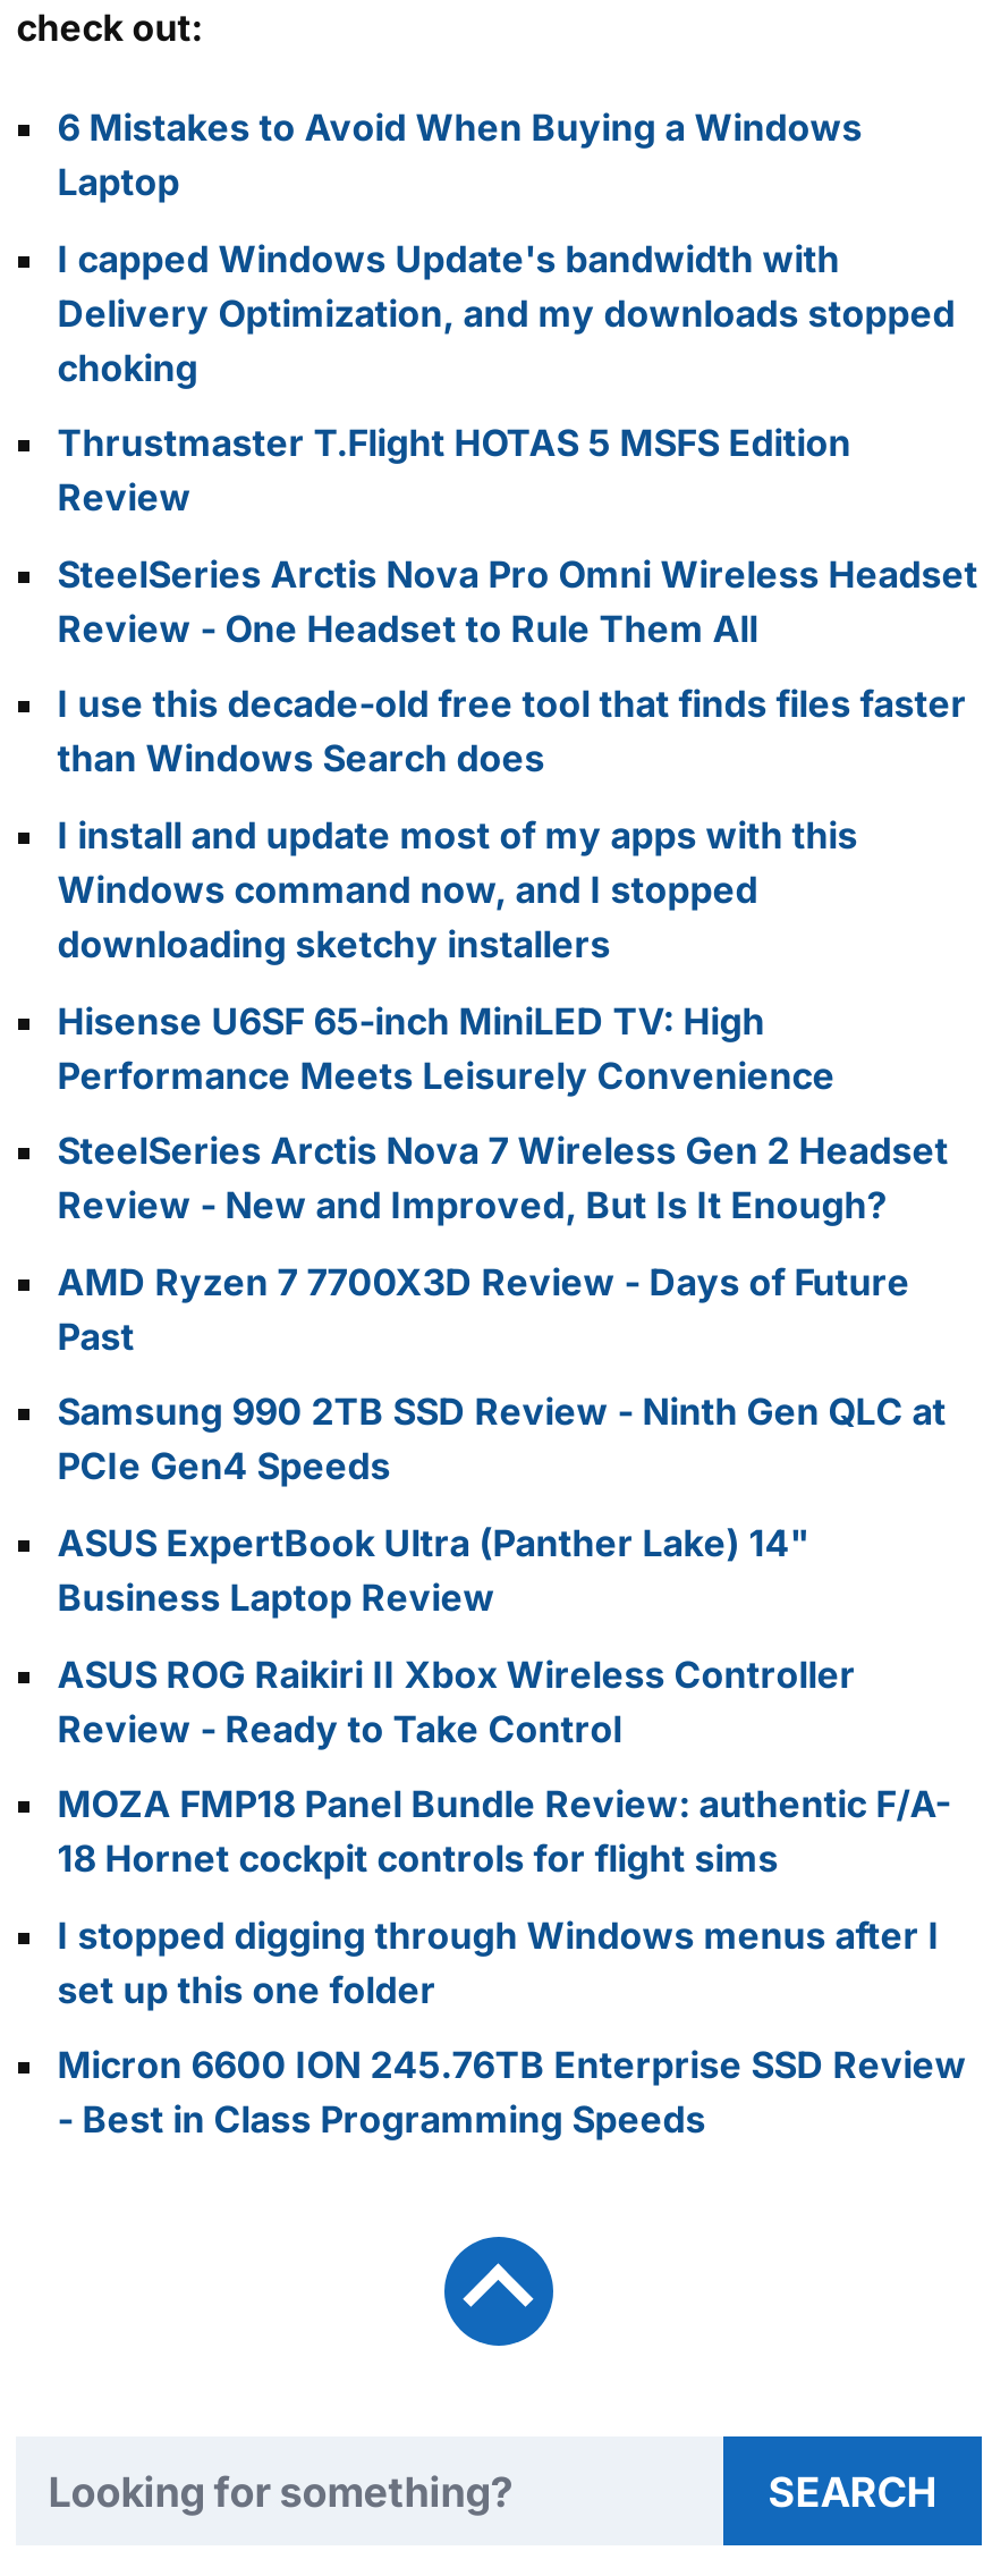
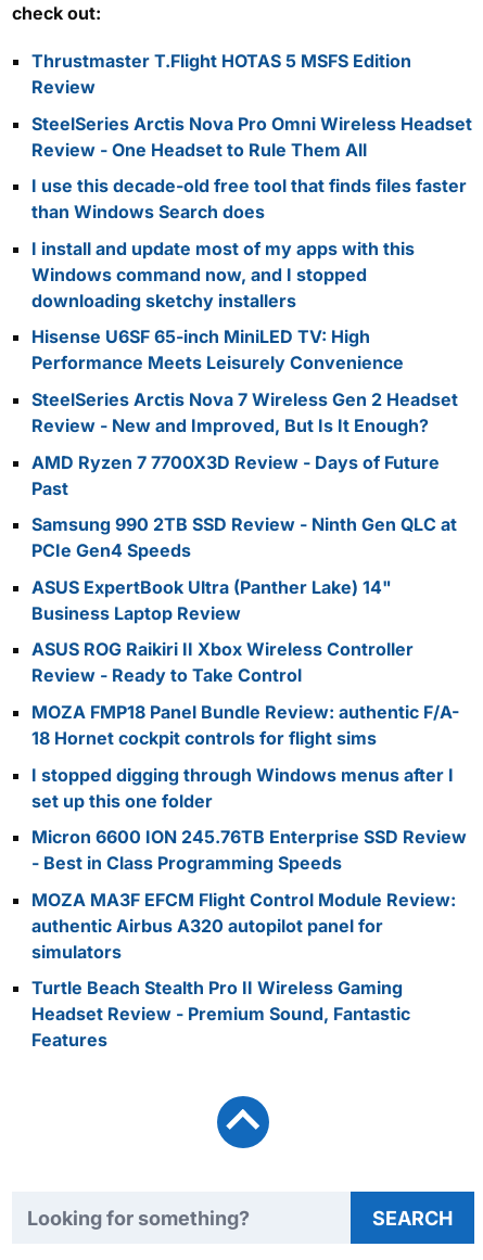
- 6 Mistakes to Avoid When Buying a Windows
- Laptop
- I capped Windows Update's bandwidth with
- Delivery Optimization, and my downloads stopped
- choking

moved up: Thrustmaster T.Flight HOTAS 5 MSFS Edition | Review | SteelSeries Arctis Nova Pro Omni Wireless Headset | ... | Micron 6600 ION 245.76TB Enterprise SSD Review | - Best in Class Programming Speeds

+ MOZA MA3F EFCM Flight Control Module Review:
+ authentic Airbus A320 autopilot panel for
+ simulators
+ Turtle Beach Stealth Pro II Wireless Gaming
+ Headset Review - Premium Sound, Fantastic
+ Features
